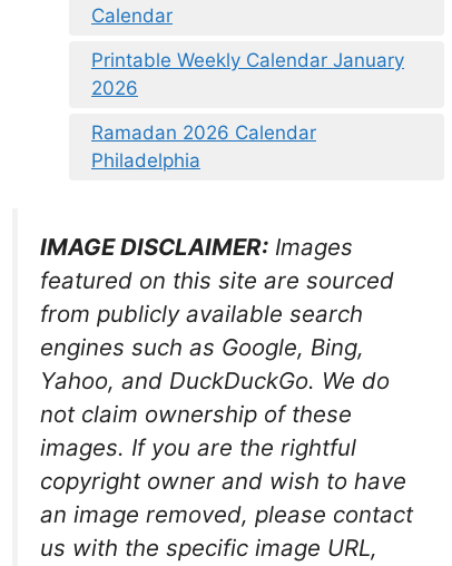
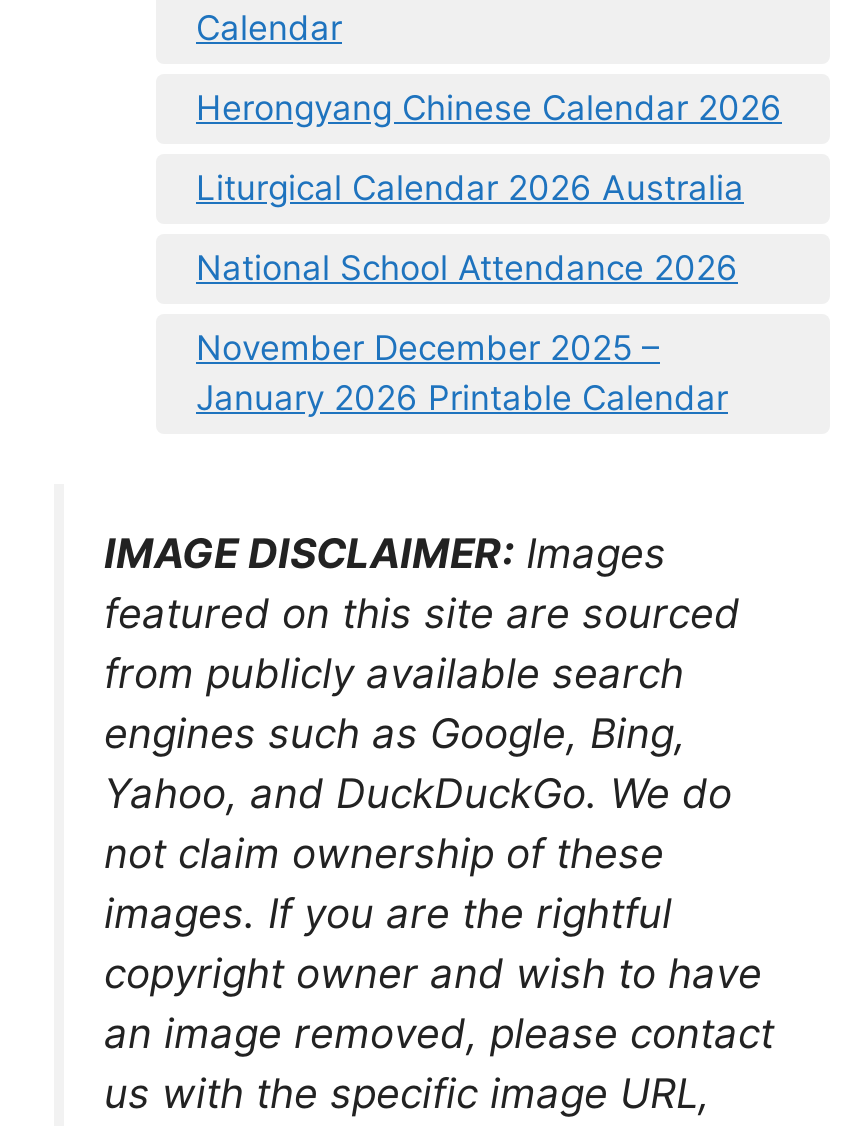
- Printable Weekly Calendar January
- 2026
- Ramadan 2026 Calendar
- Philadelphia
+ Herongyang Chinese Calendar 2026
+ Liturgical Calendar 2026 Australia
+ National School Attendance 2026
+ November December 2025 –
+ January 2026 Printable Calendar
